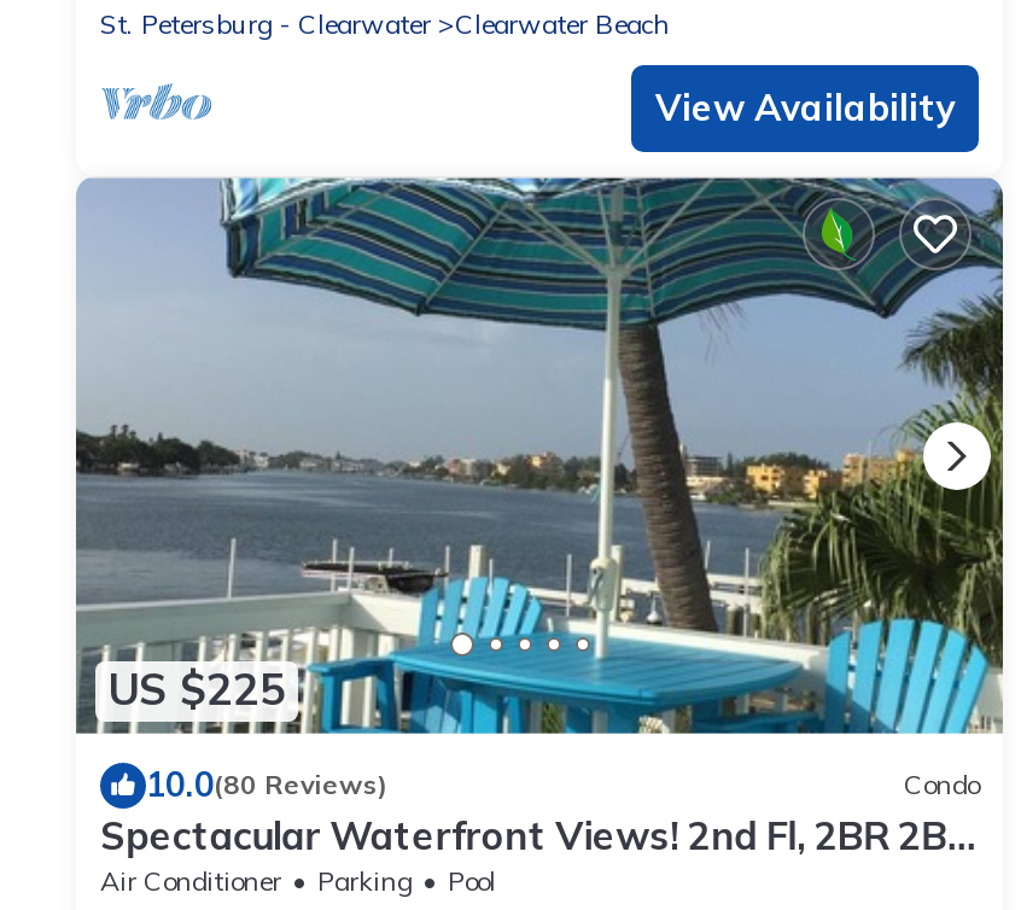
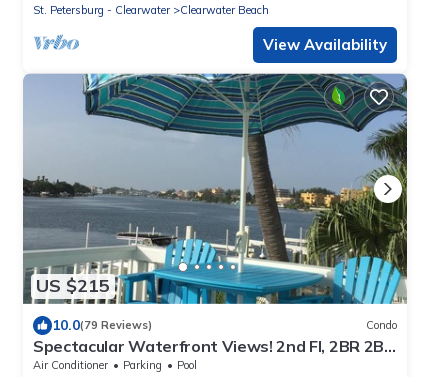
- US $225
+ US $215

- 10.0(80 Reviews)
+ 10.0(79 Reviews)
